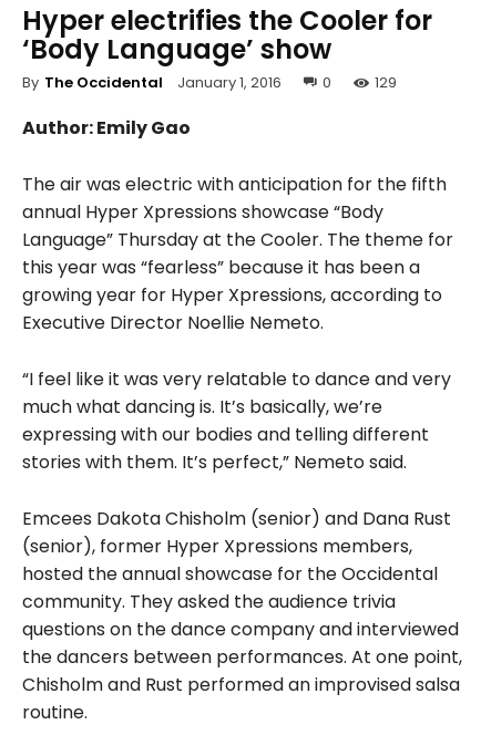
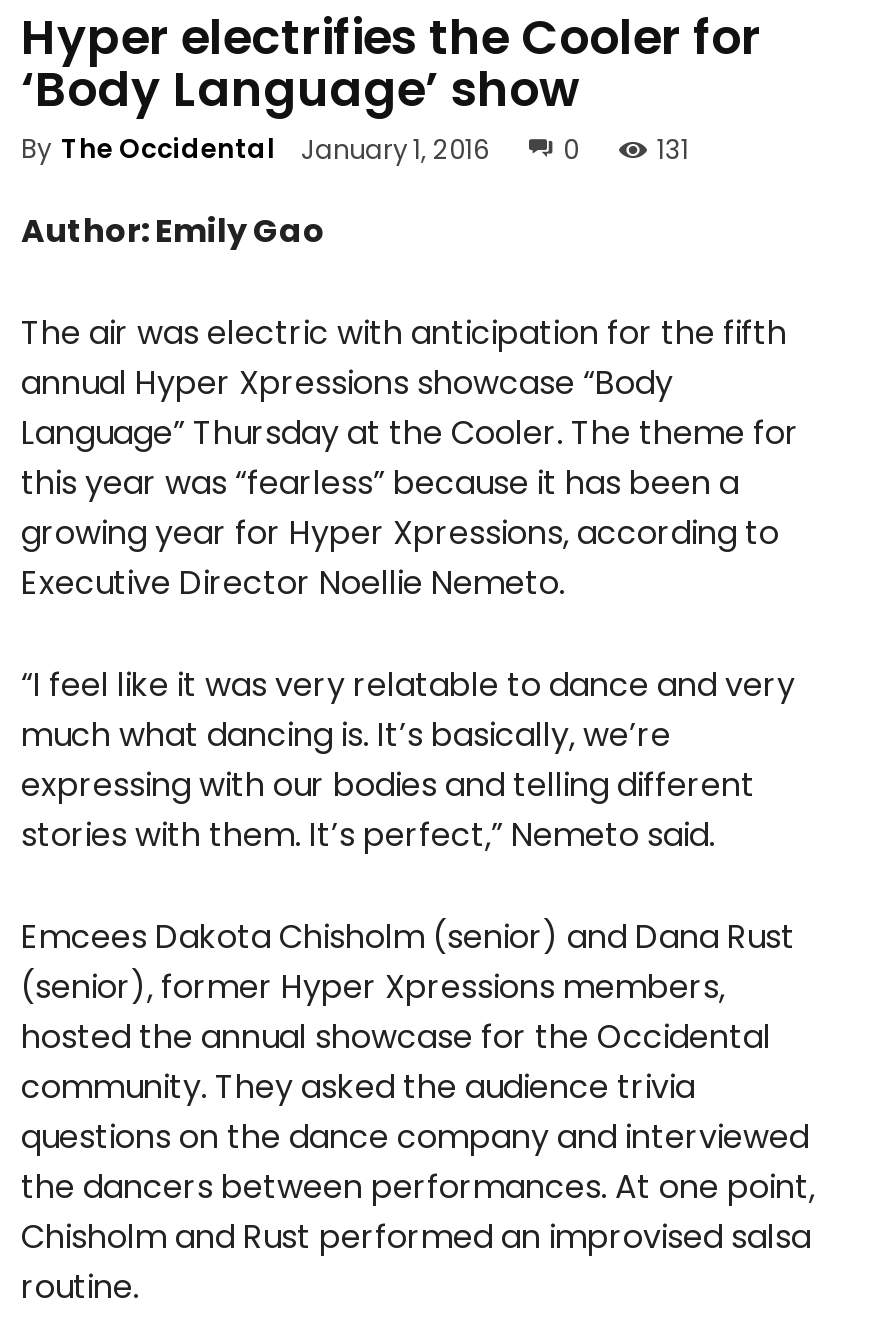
- 129
+ 131
